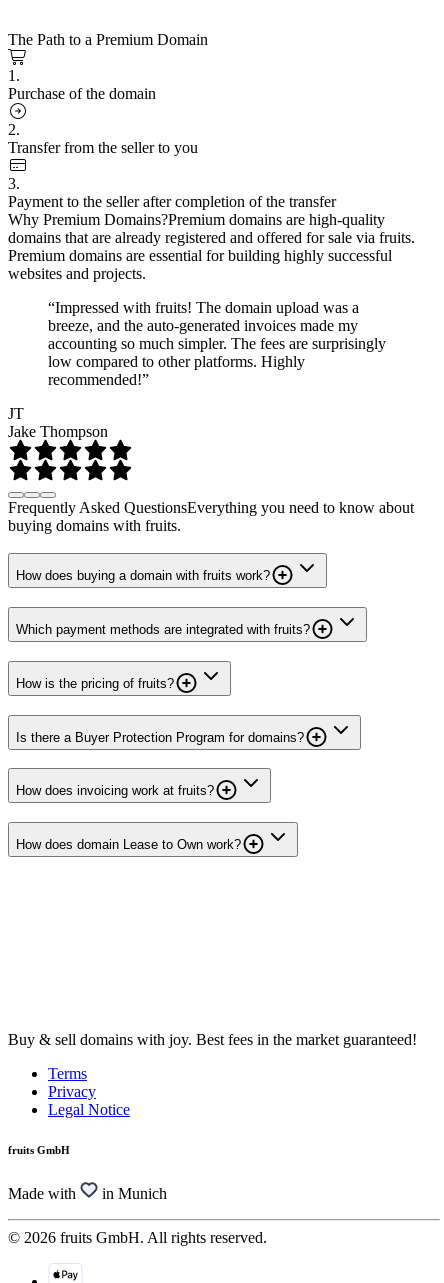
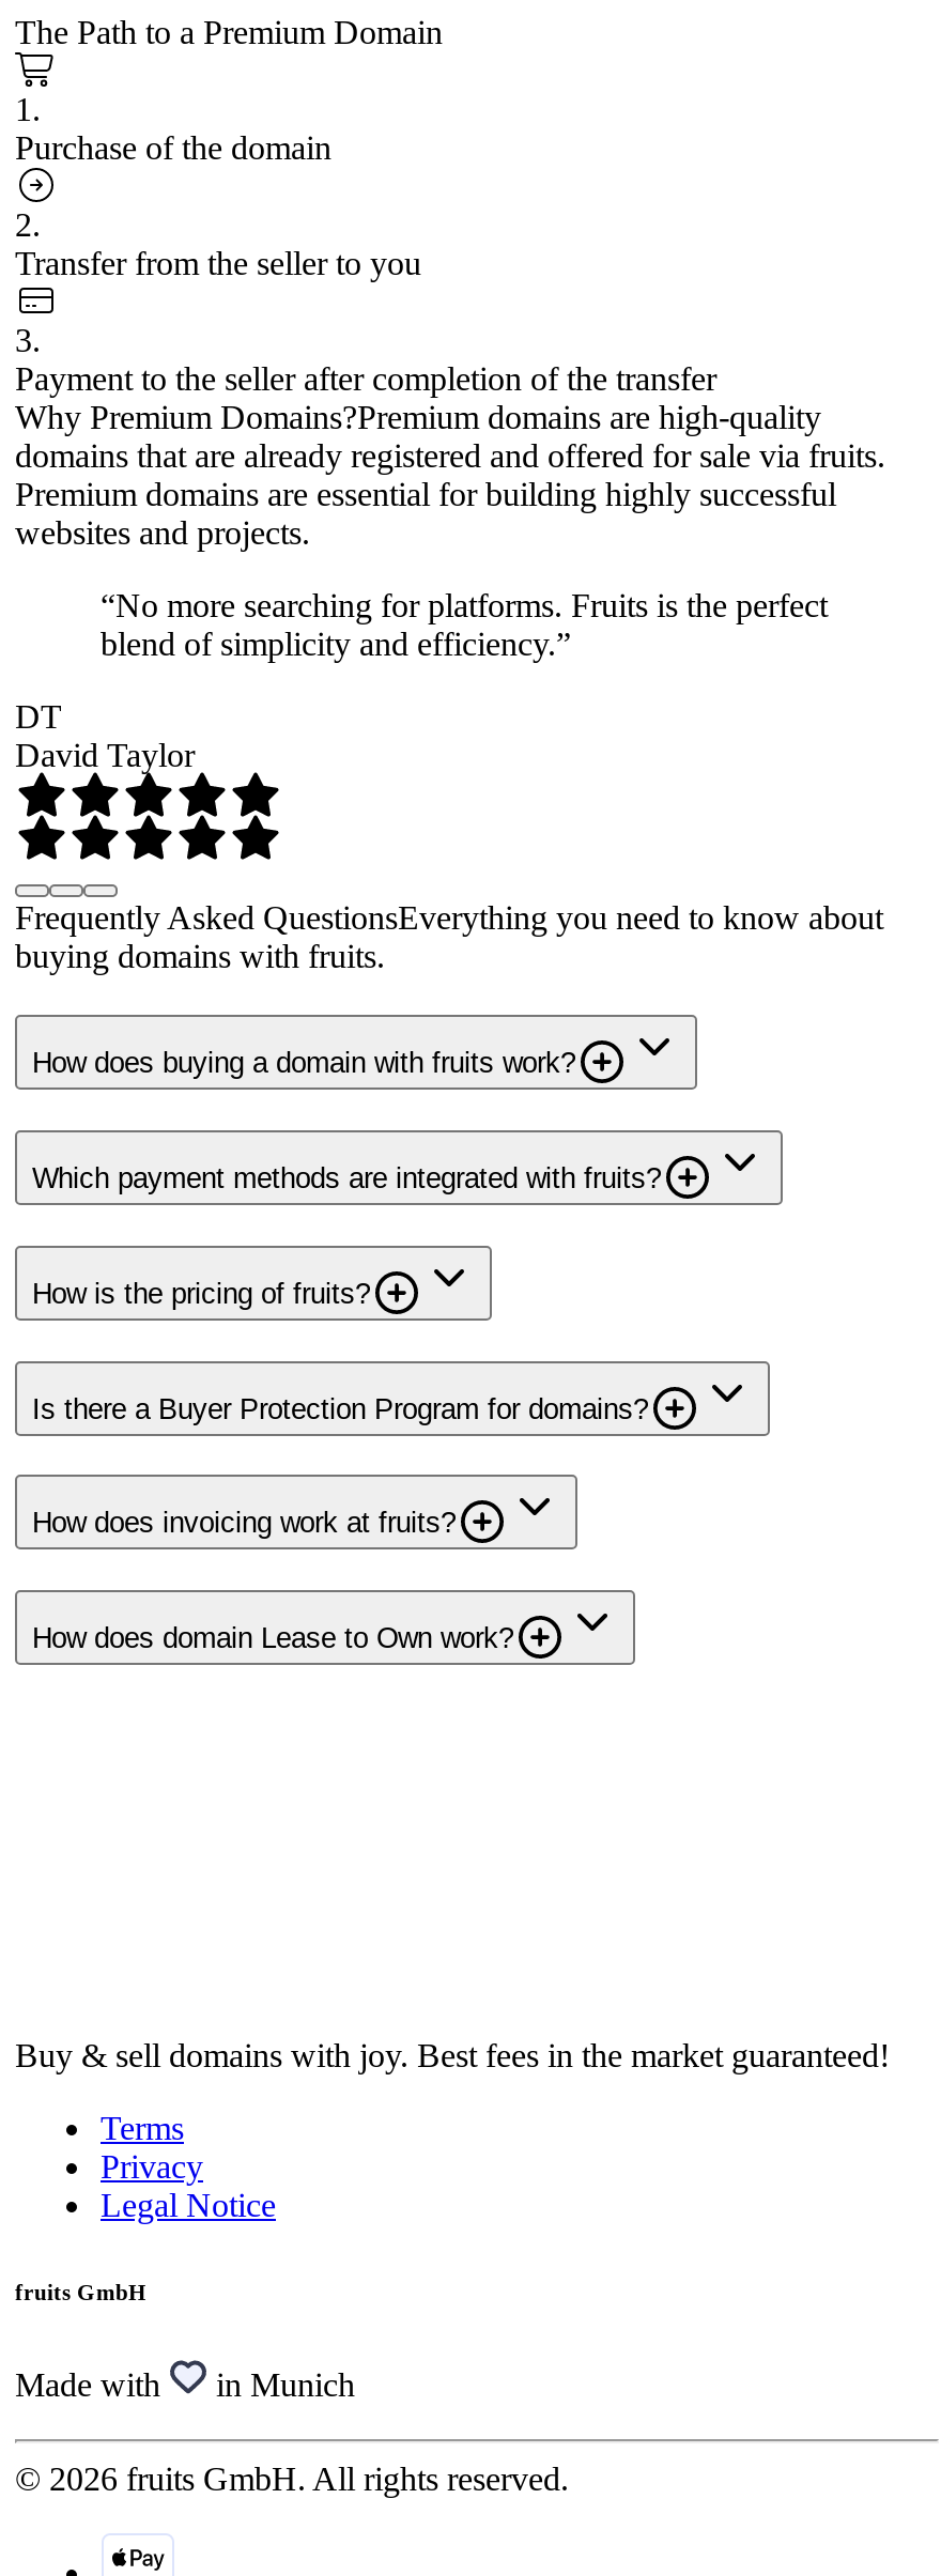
- “Impressed with fruits! The domain upload was a
- breeze, and the auto-generated invoices made my
- accounting so much simpler. The fees are surprisingly
- low compared to other platforms. Highly
- recommended!”
+ “No more searching for platforms. Fruits is the perfect
+ blend of simplicity and efficiency.”

- JT
- Jake Thompson
+ DT
+ David Taylor
